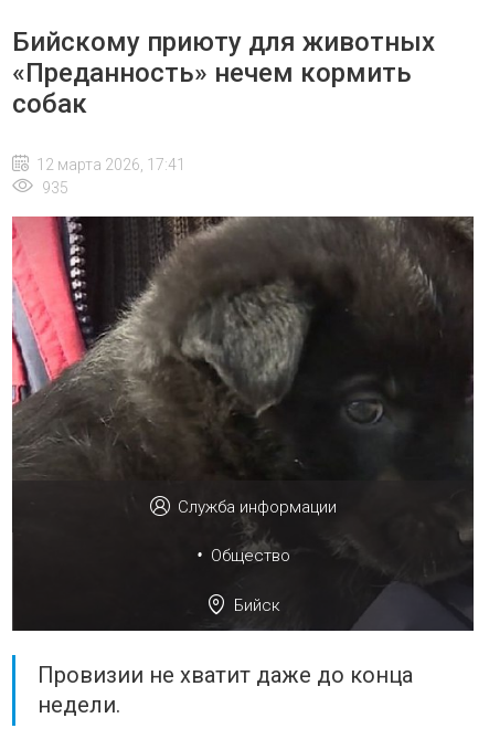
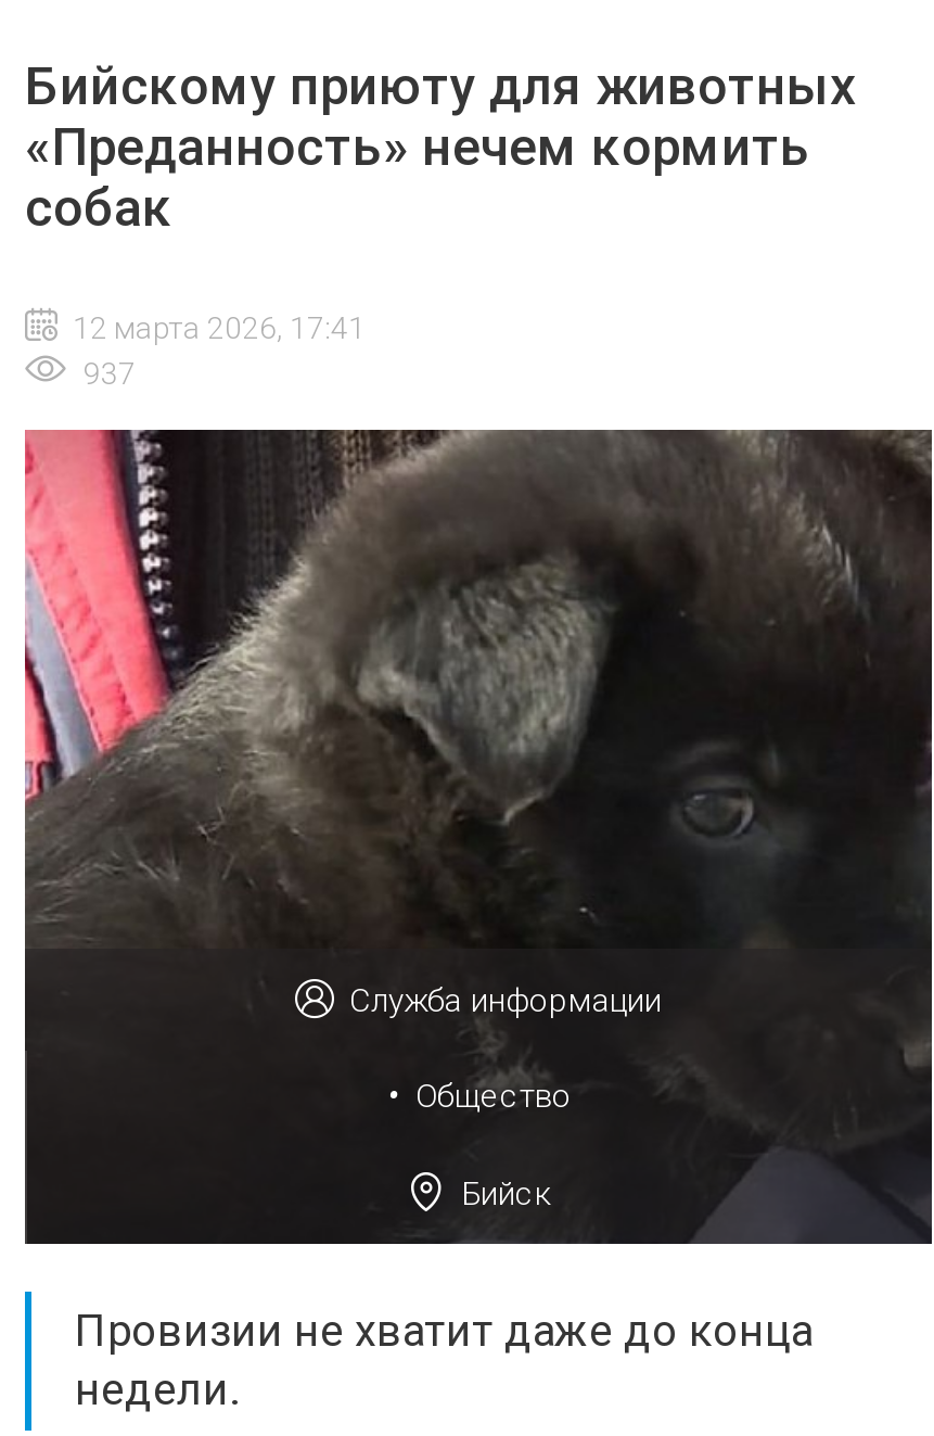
- 935
+ 937
